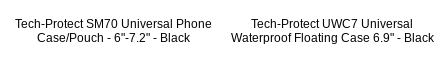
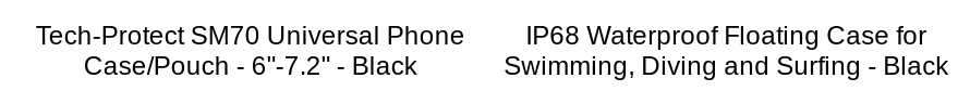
- Tech-Protect UWC7 Universal
- Waterproof Floating Case 6.9" - Black
+ IP68 Waterproof Floating Case for
+ Swimming, Diving and Surfing - Black
